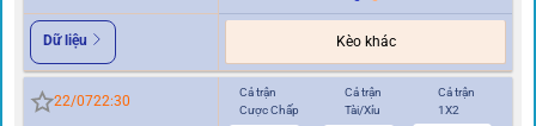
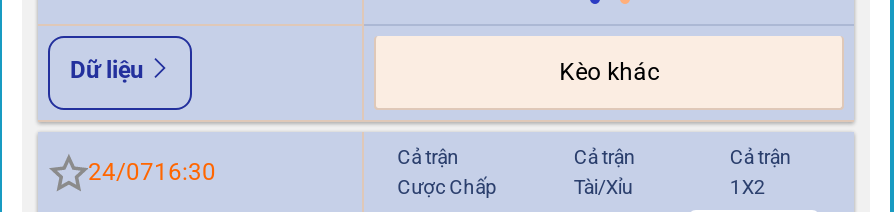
- 22/0722:30
+ 24/0716:30
